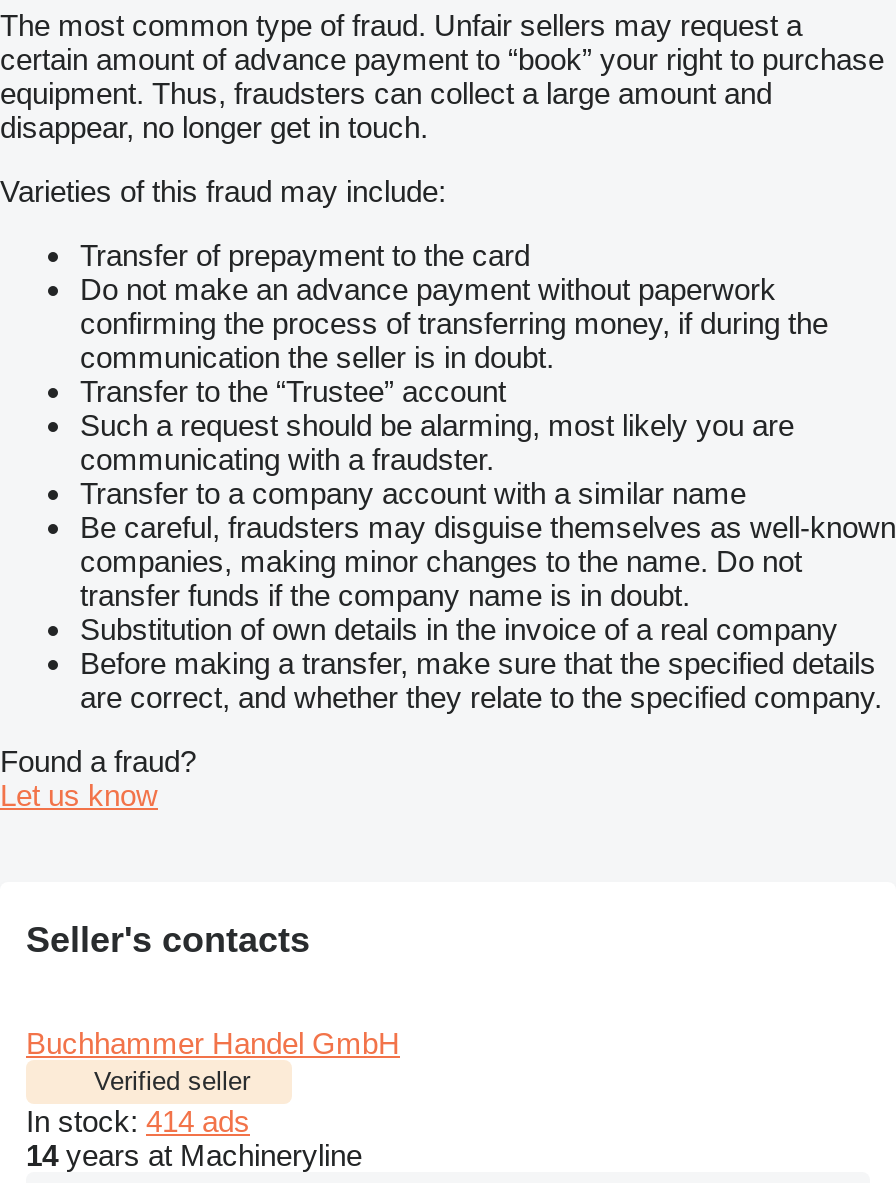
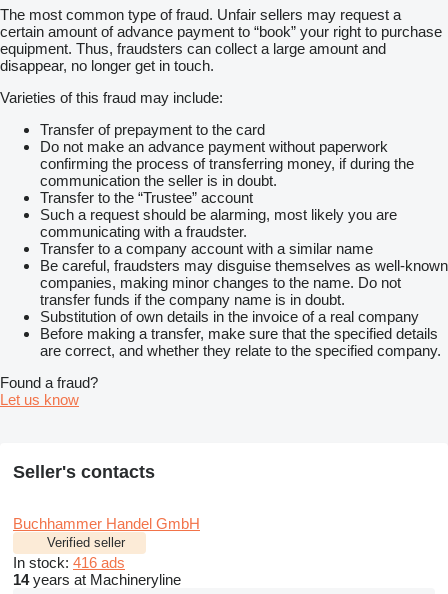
- In stock: 414 ads
+ In stock: 416 ads
